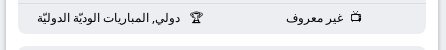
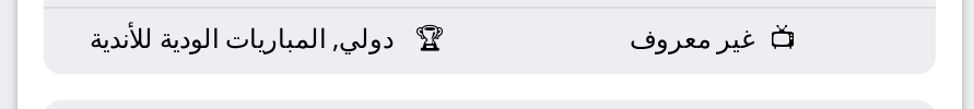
- دولي, المباريات الوديّة الدوليّة
+ دولي, المباريات الودية للأندية
